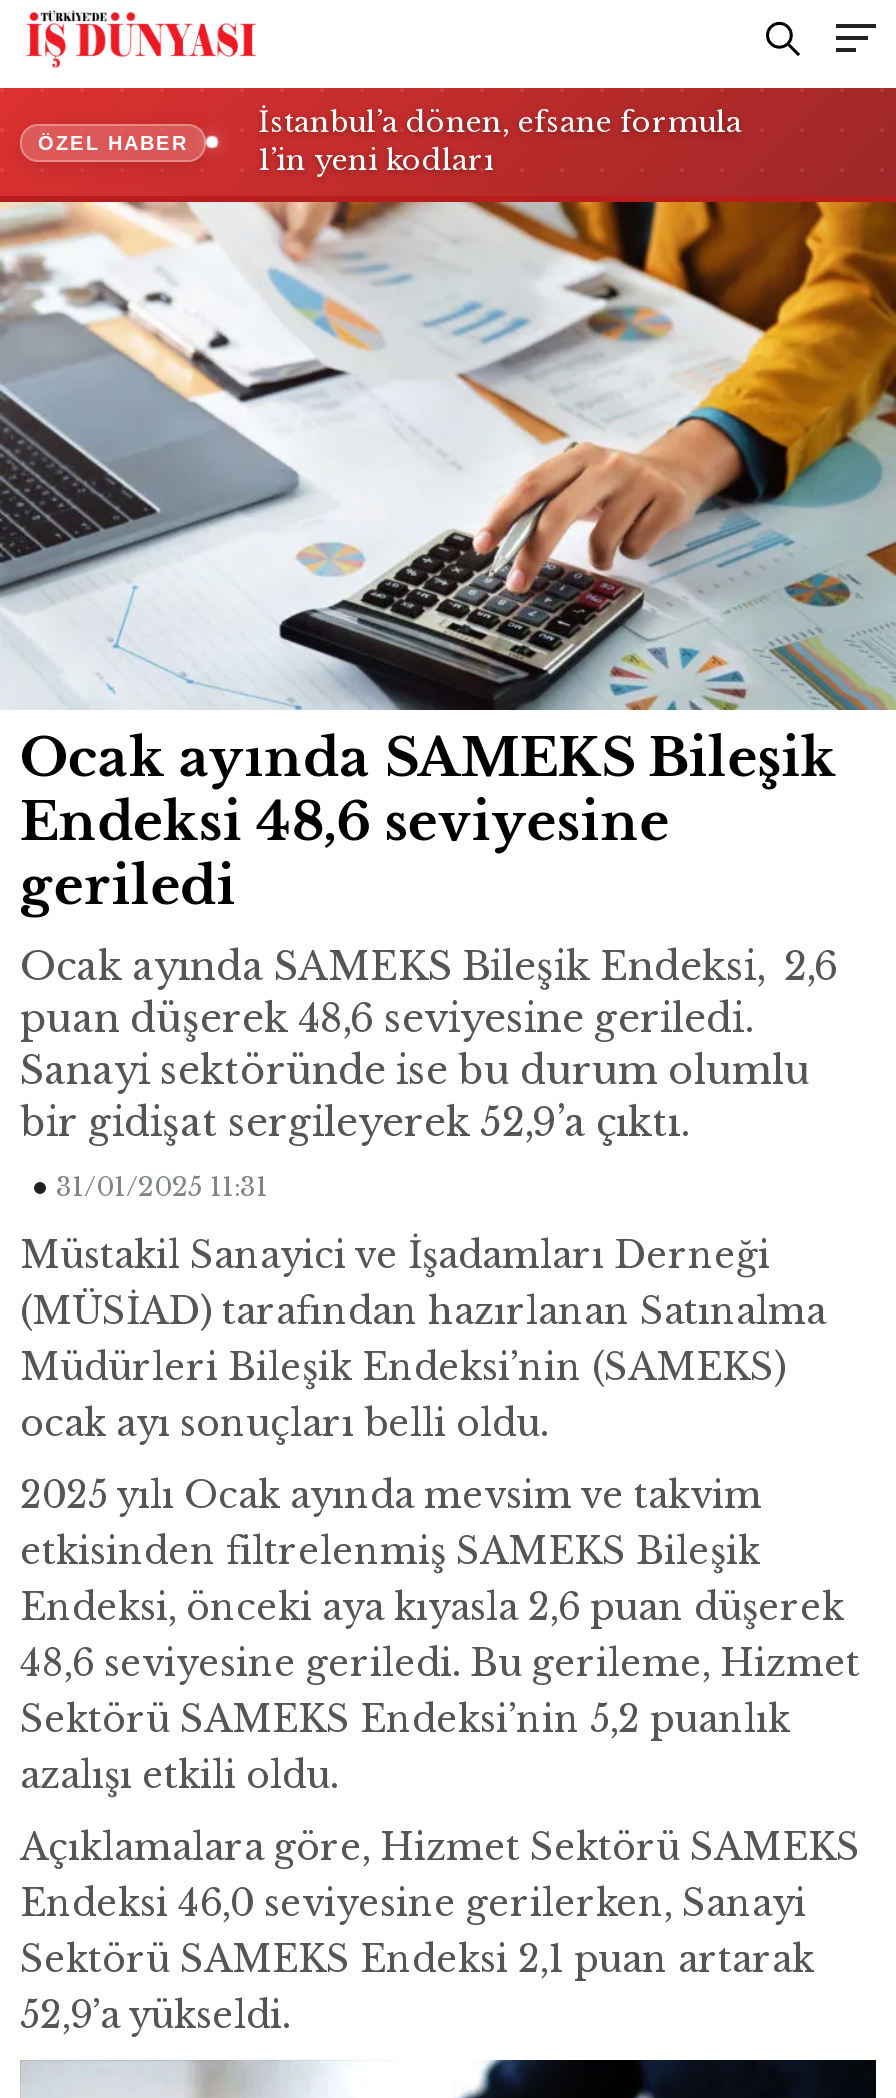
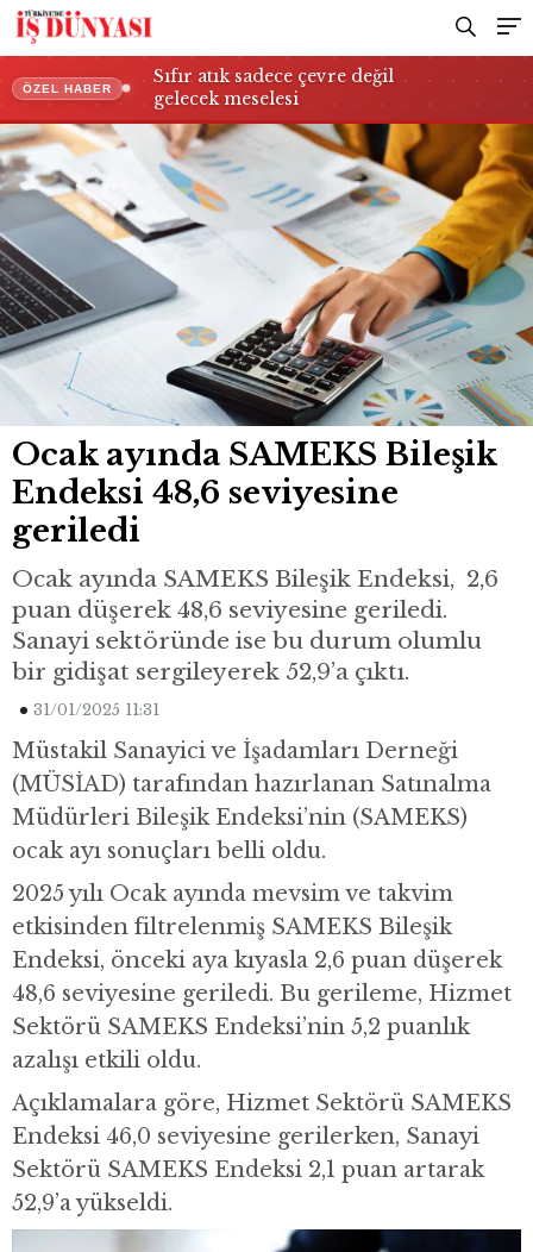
- İstanbul’a dönen, efsane formula
- 1’in yeni kodları
+ Sıfır atık sadece çevre değil
+ gelecek meselesi
